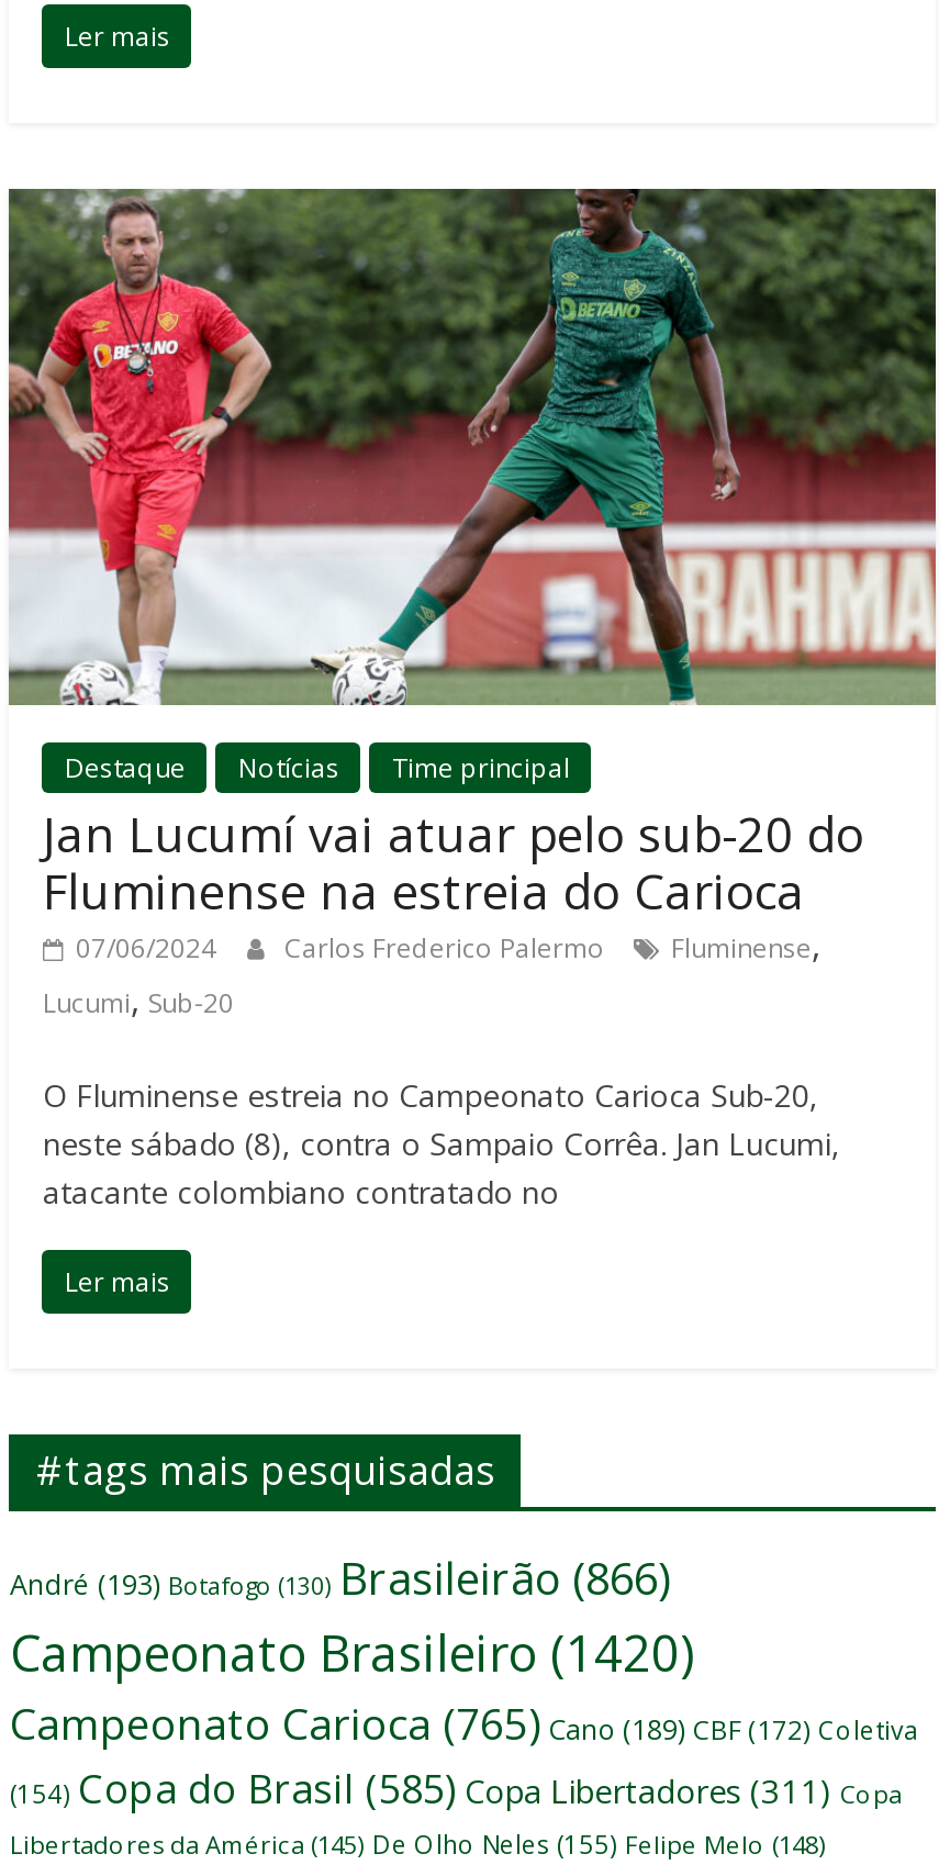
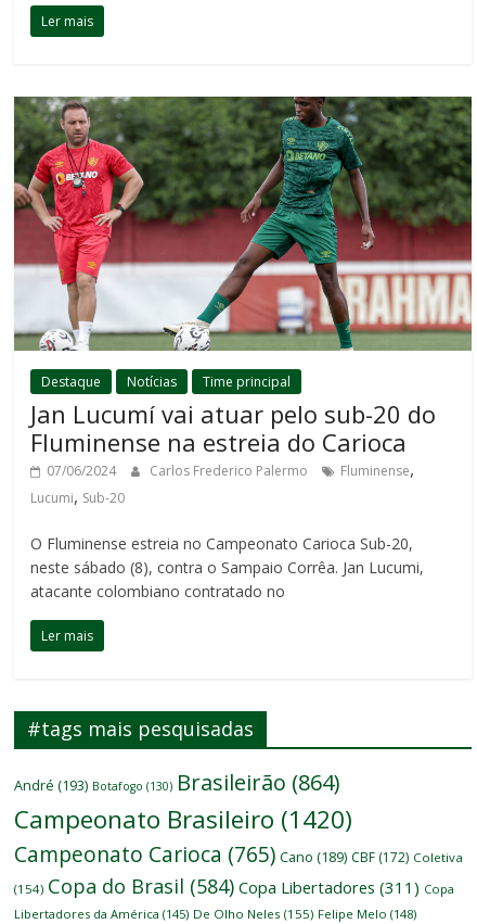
- André (193) Botafogo(130) Brasileirão (866)
+ André (193) Botafogo(130) Brasileirão (864)

- (154) Copa do Brasil (585) Copa Libertadores (311) Copa
+ (154) Copa do Brasil (584) Copa Libertadores (311) Copa
